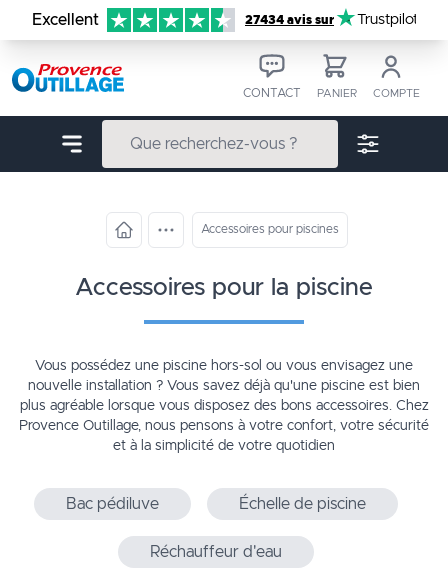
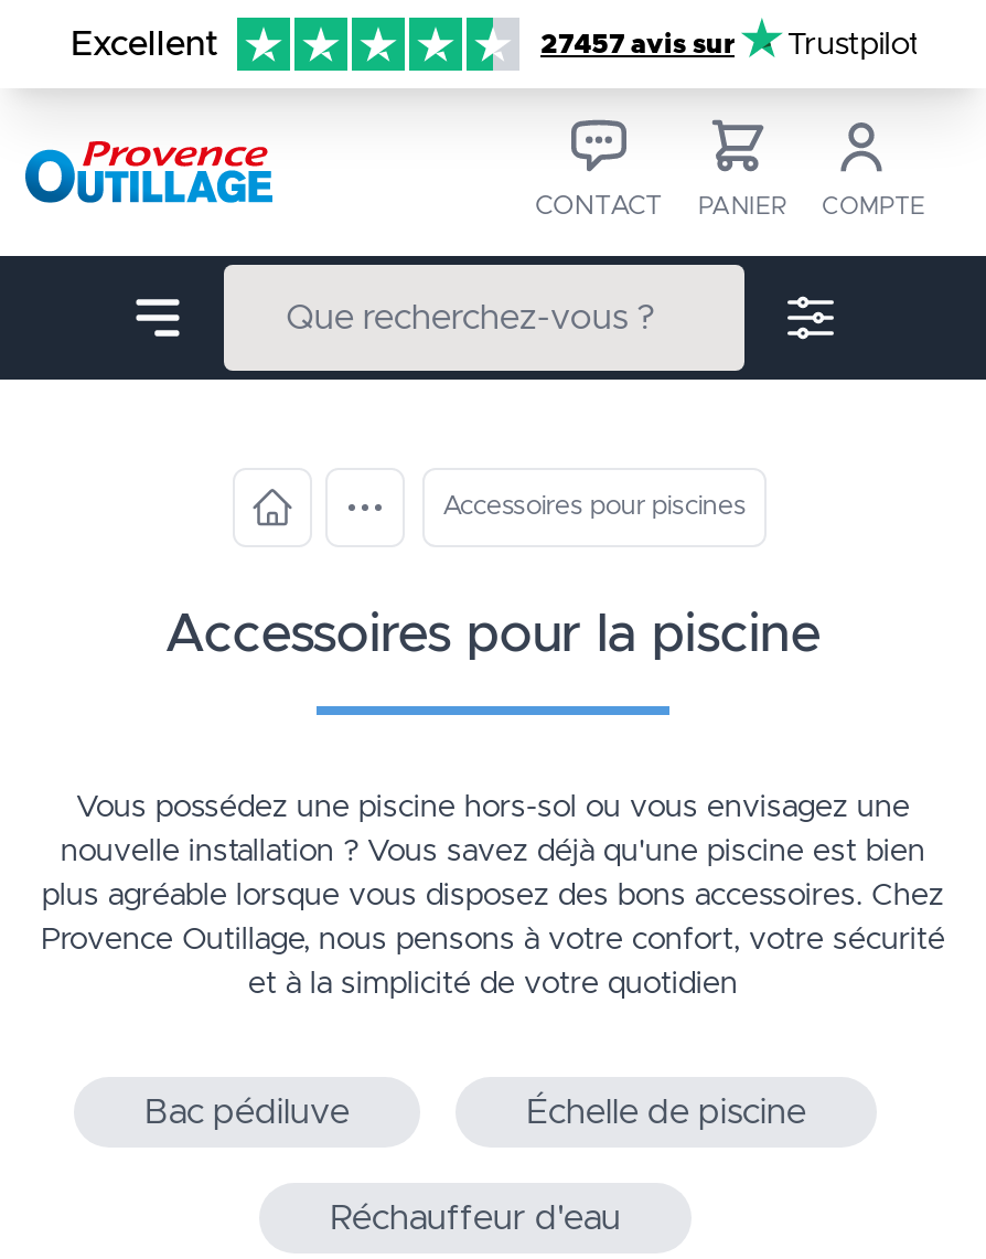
- 27434 avis sur Trustpilot
+ 27457 avis sur Trustpilot
